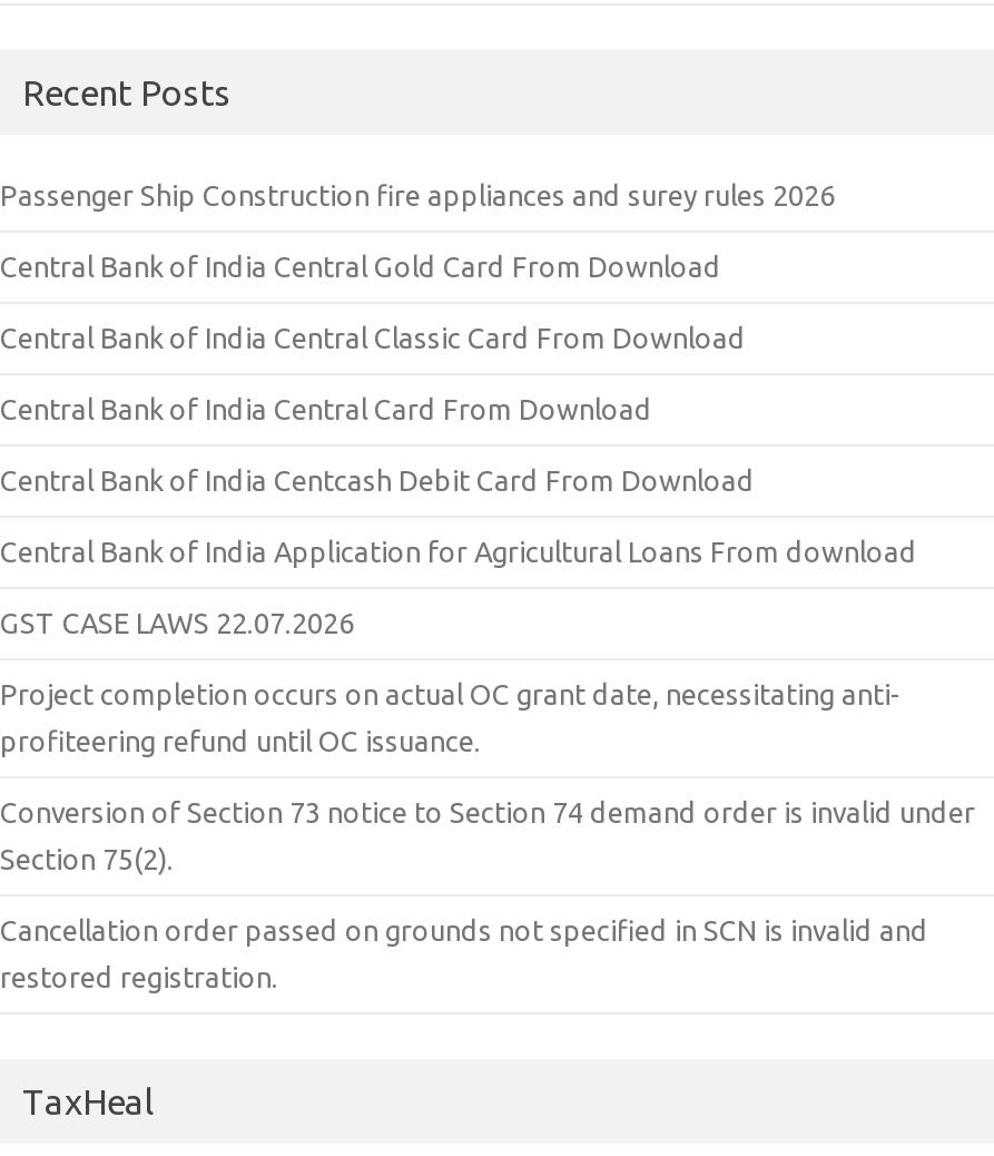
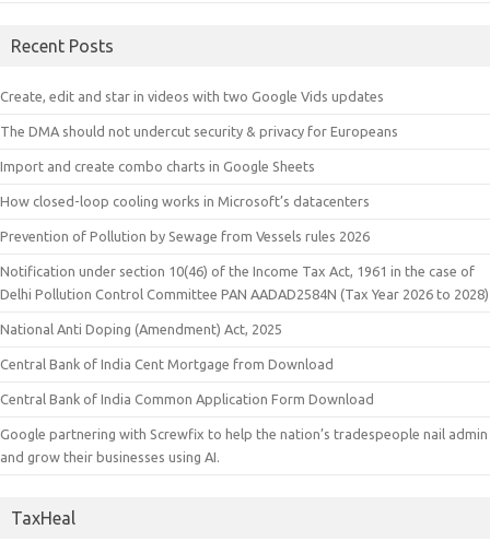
- Passenger Ship Construction fire appliances and surey rules 2026
- Central Bank of India Central Gold Card From Download
- Central Bank of India Central Classic Card From Download
- Central Bank of India Central Card From Download
- Central Bank of India Centcash Debit Card From Download
- Central Bank of India Application for Agricultural Loans From download
- GST CASE LAWS 22.07.2026
- Project completion occurs on actual OC grant date, necessitating anti-
- profiteering refund until OC issuance.
- Conversion of Section 73 notice to Section 74 demand order is invalid under
- Section 75(2).
- Cancellation order passed on grounds not specified in SCN is invalid and
- restored registration.
+ Create, edit and star in videos with two Google Vids updates
+ The DMA should not undercut security & privacy for Europeans
+ Import and create combo charts in Google Sheets
+ How closed-loop cooling works in Microsoft’s datacenters
+ Prevention of Pollution by Sewage from Vessels rules 2026
+ Notification under section 10(46) of the Income Tax Act, 1961 in the case of
+ Delhi Pollution Control Committee PAN AADAD2584N (Tax Year 2026 to 2028)
+ National Anti Doping (Amendment) Act, 2025
+ Central Bank of India Cent Mortgage from Download
+ Central Bank of India Common Application Form Download
+ Google partnering with Screwfix to help the nation’s tradespeople nail admin
+ and grow their businesses using AI.
